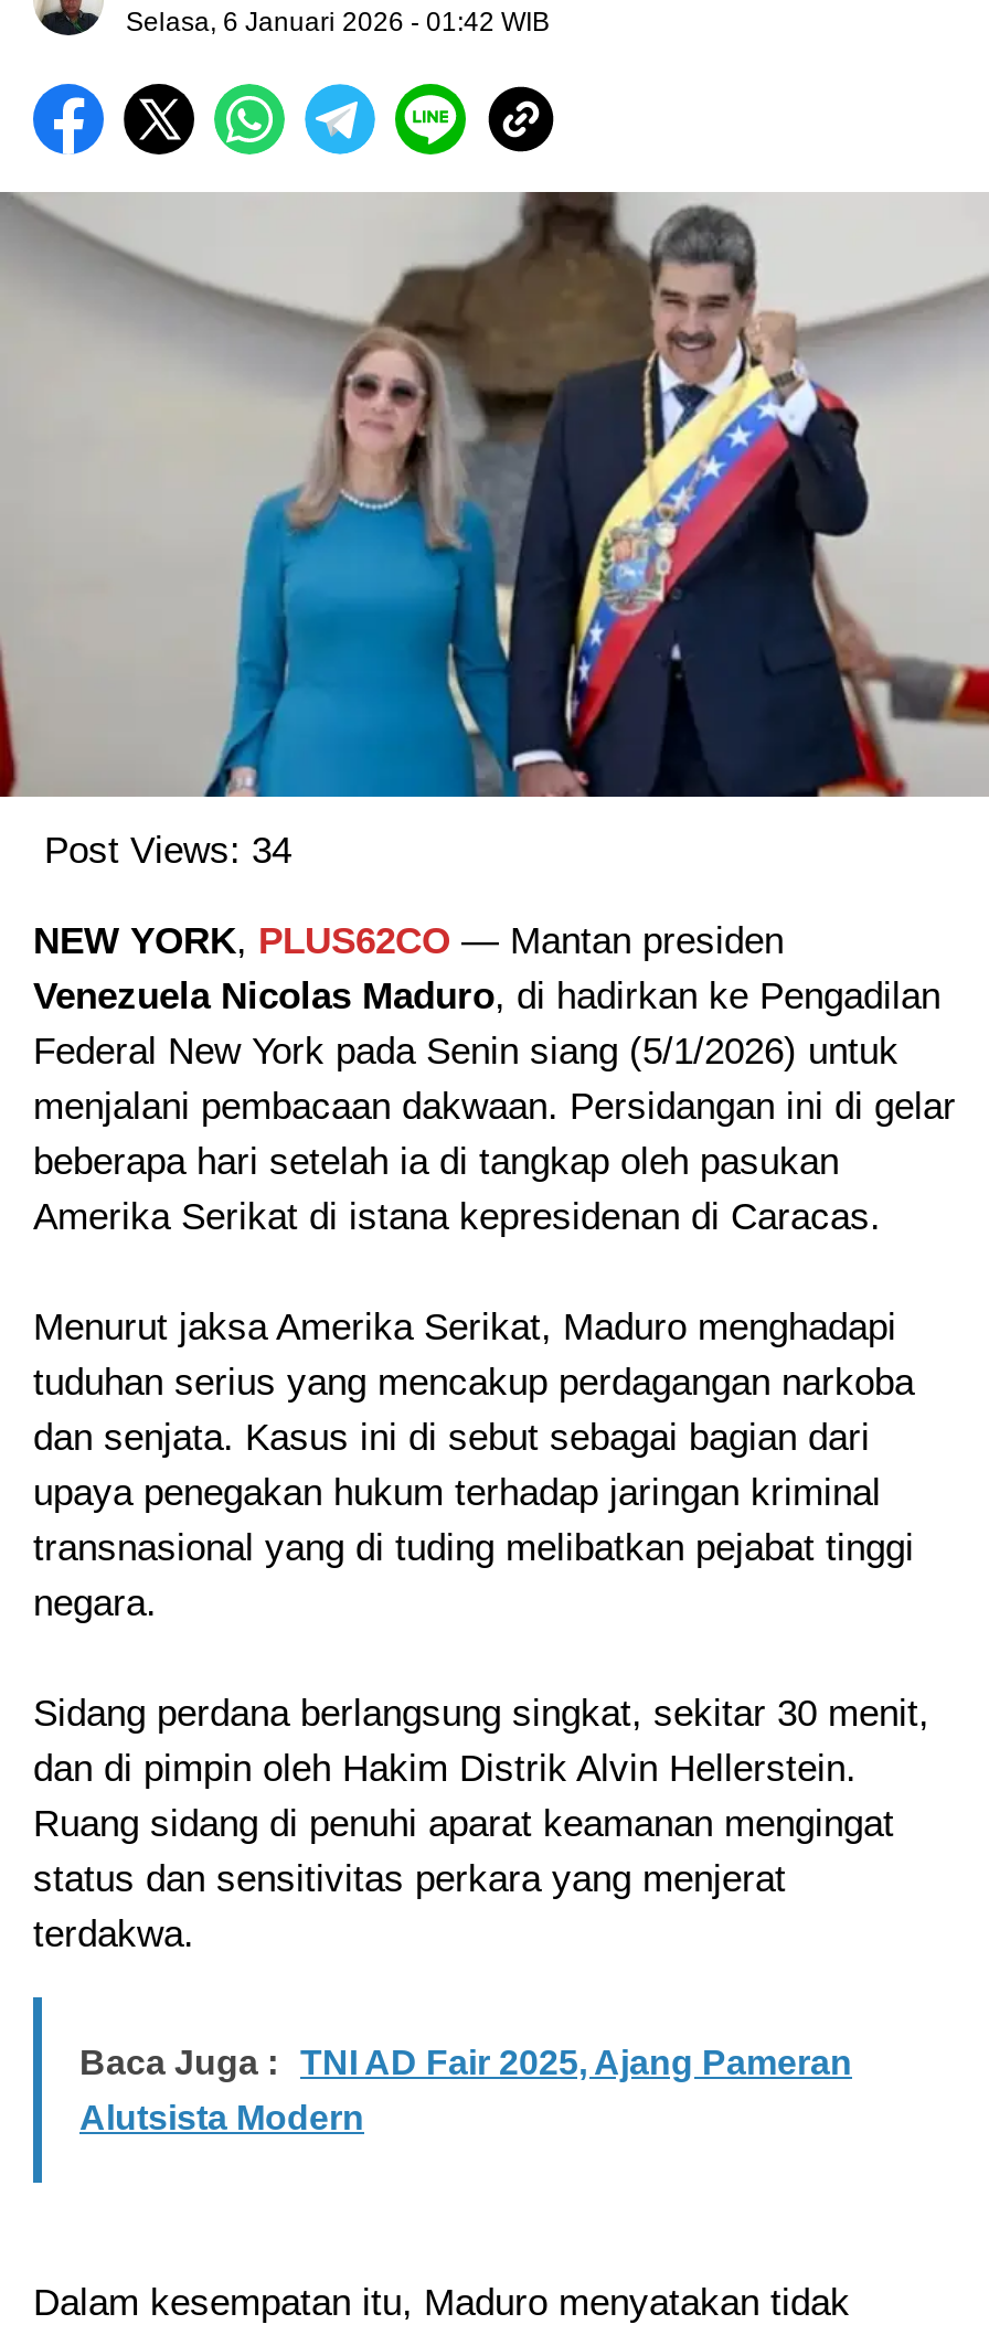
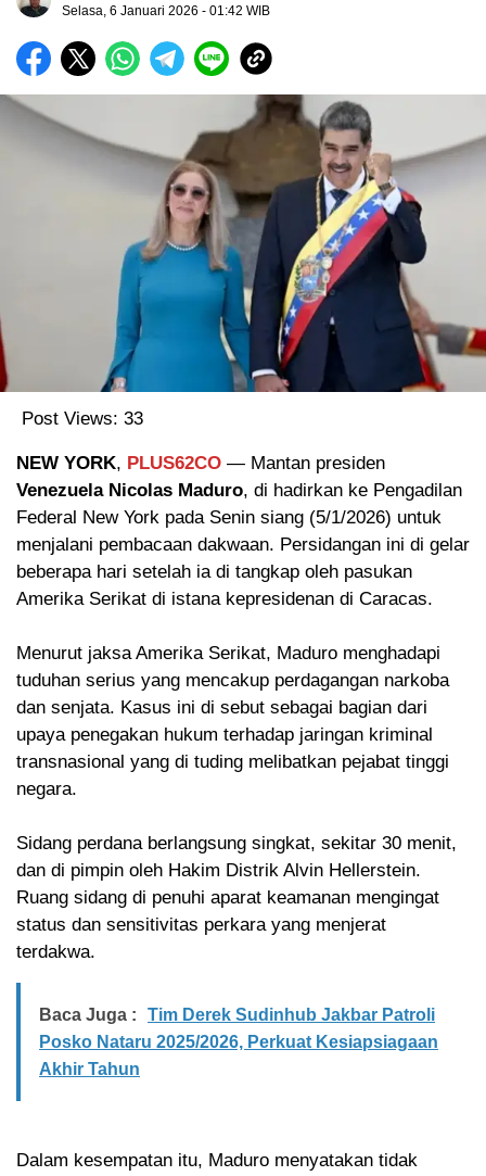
- Post Views: 34
+ Post Views: 33

- Baca Juga : TNI AD Fair 2025, Ajang Pameran
- Alutsista Modern
+ Baca Juga : Tim Derek Sudinhub Jakbar Patroli
+ Posko Nataru 2025/2026, Perkuat Kesiapsiagaan
+ Akhir Tahun
